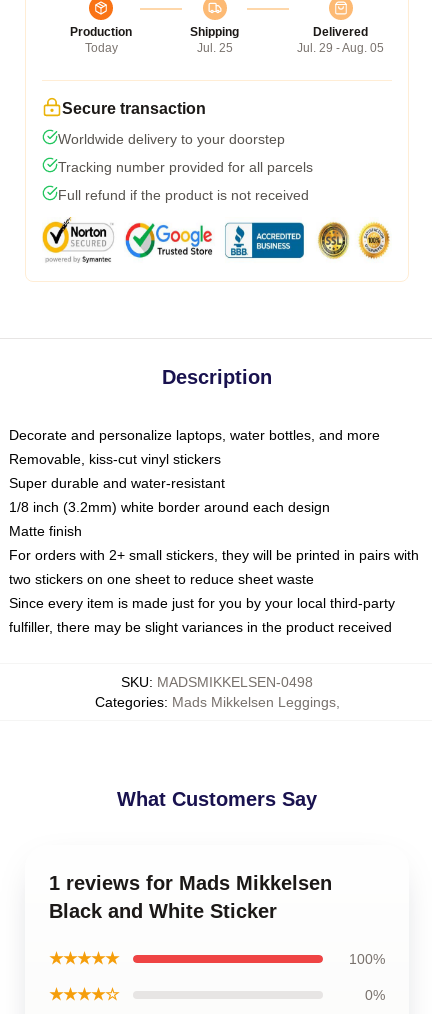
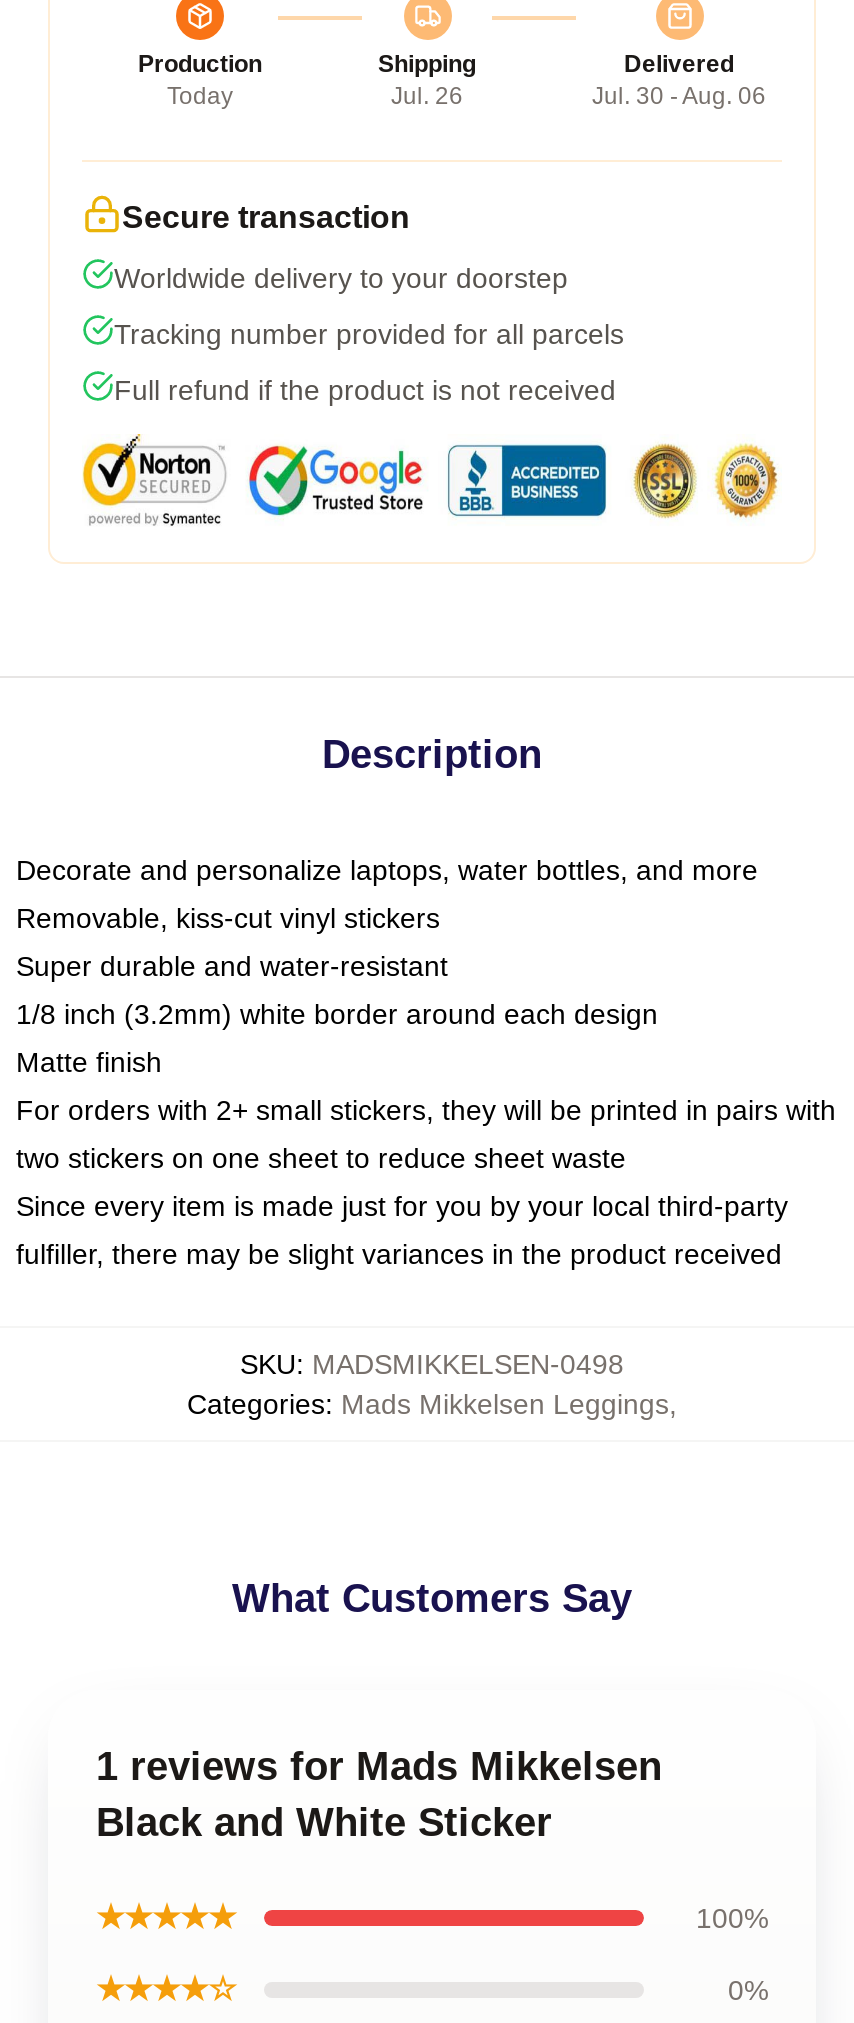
- Jul. 25
+ Jul. 26

- Jul. 29 - Aug. 05
+ Jul. 30 - Aug. 06
